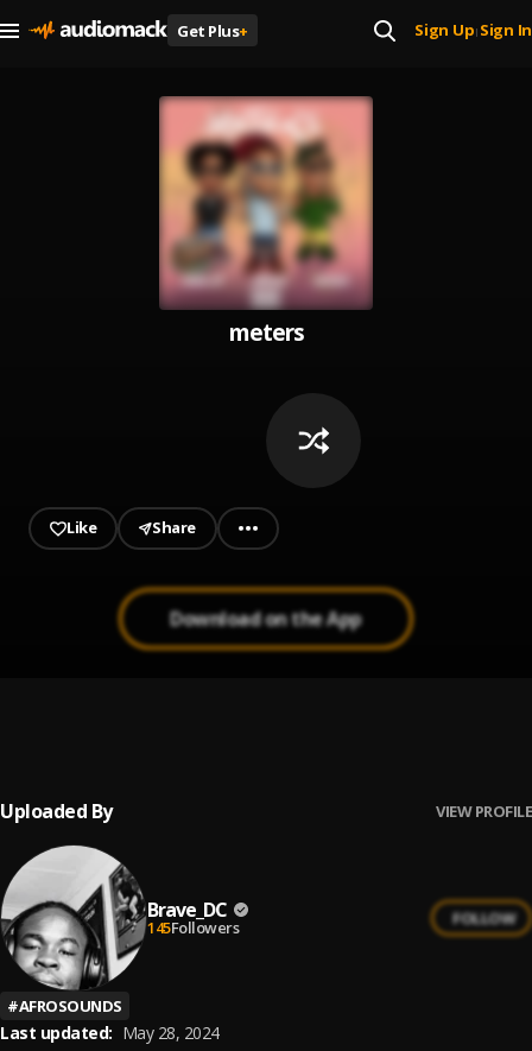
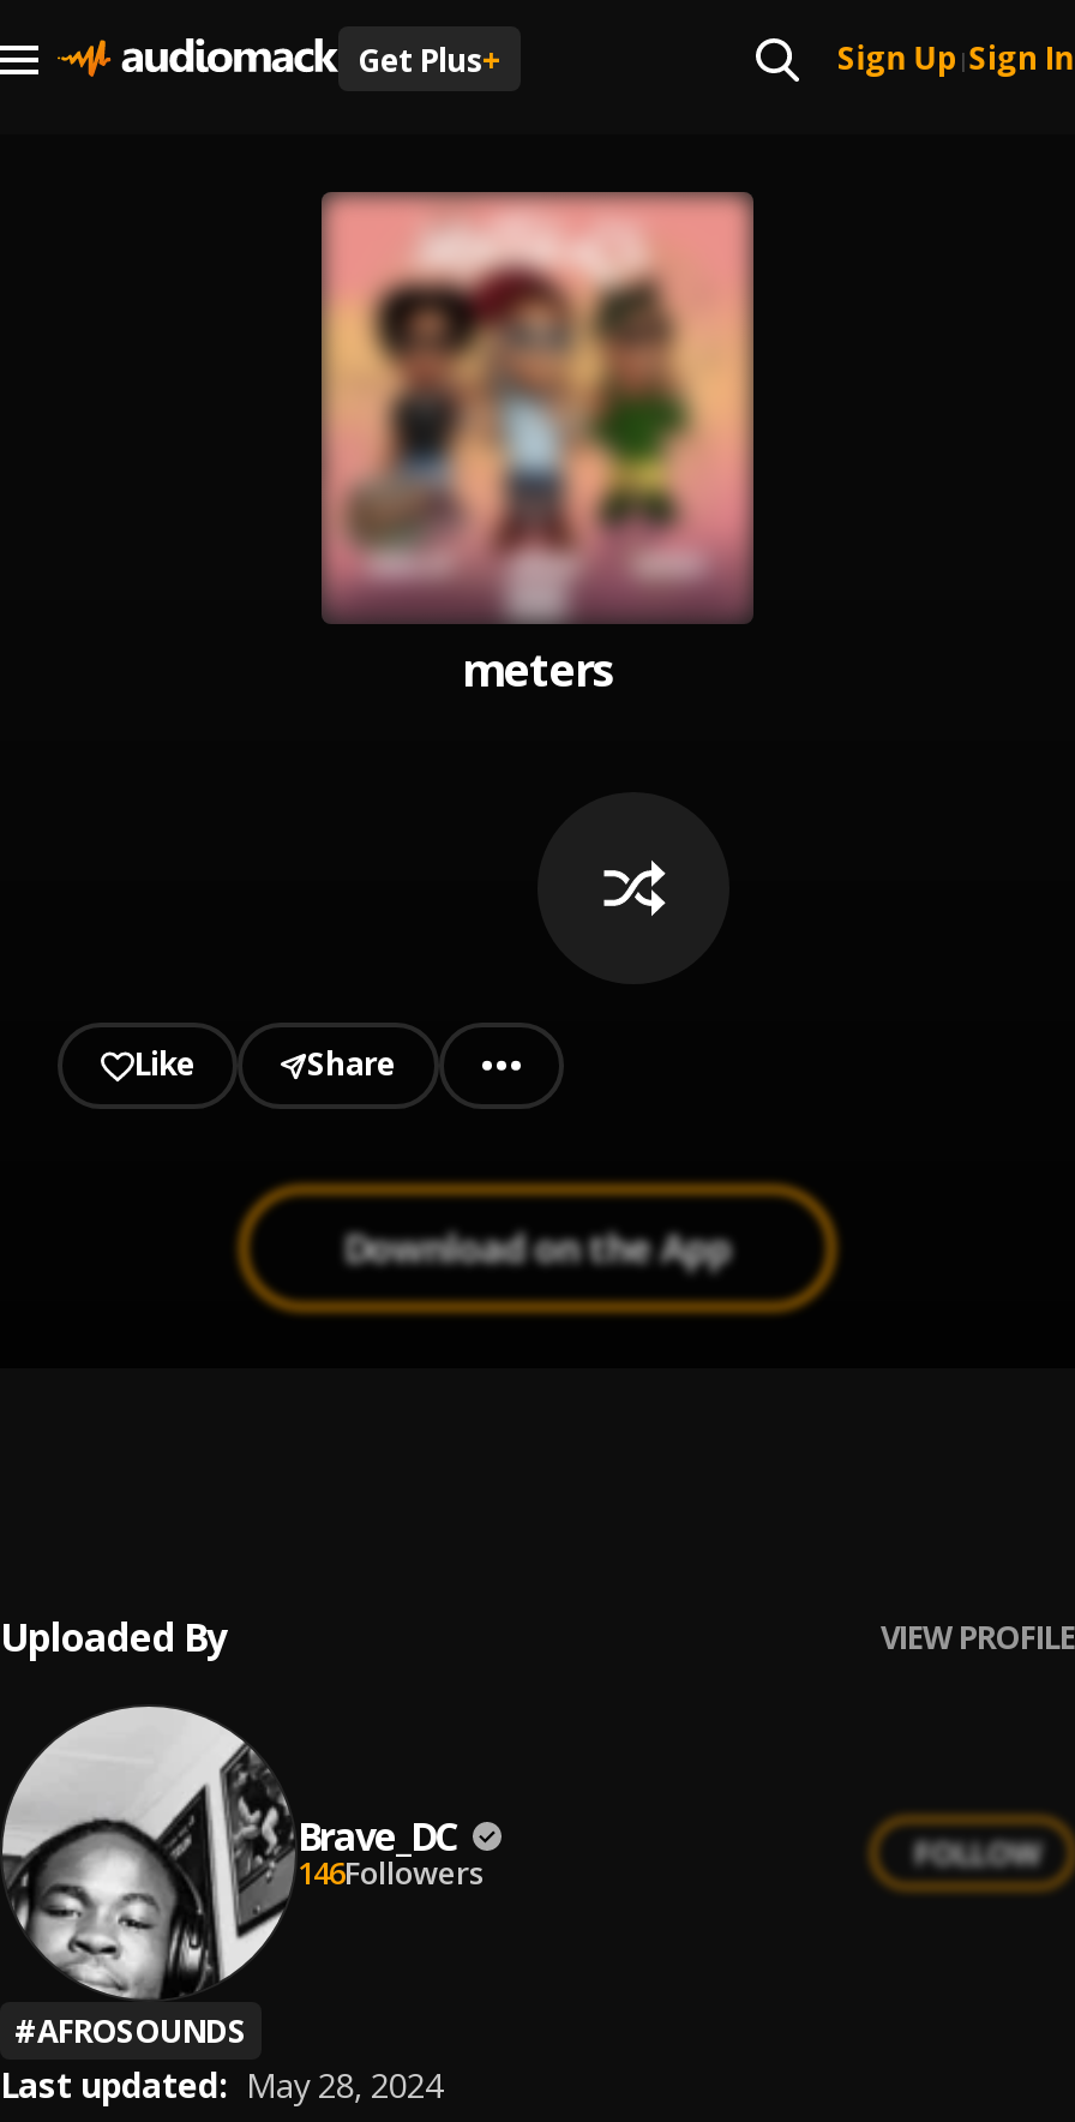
- 145Followers
+ 146Followers
